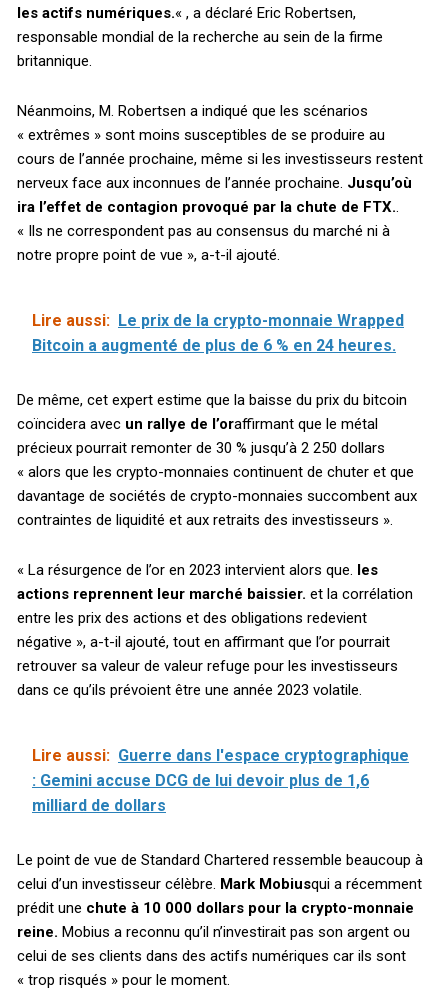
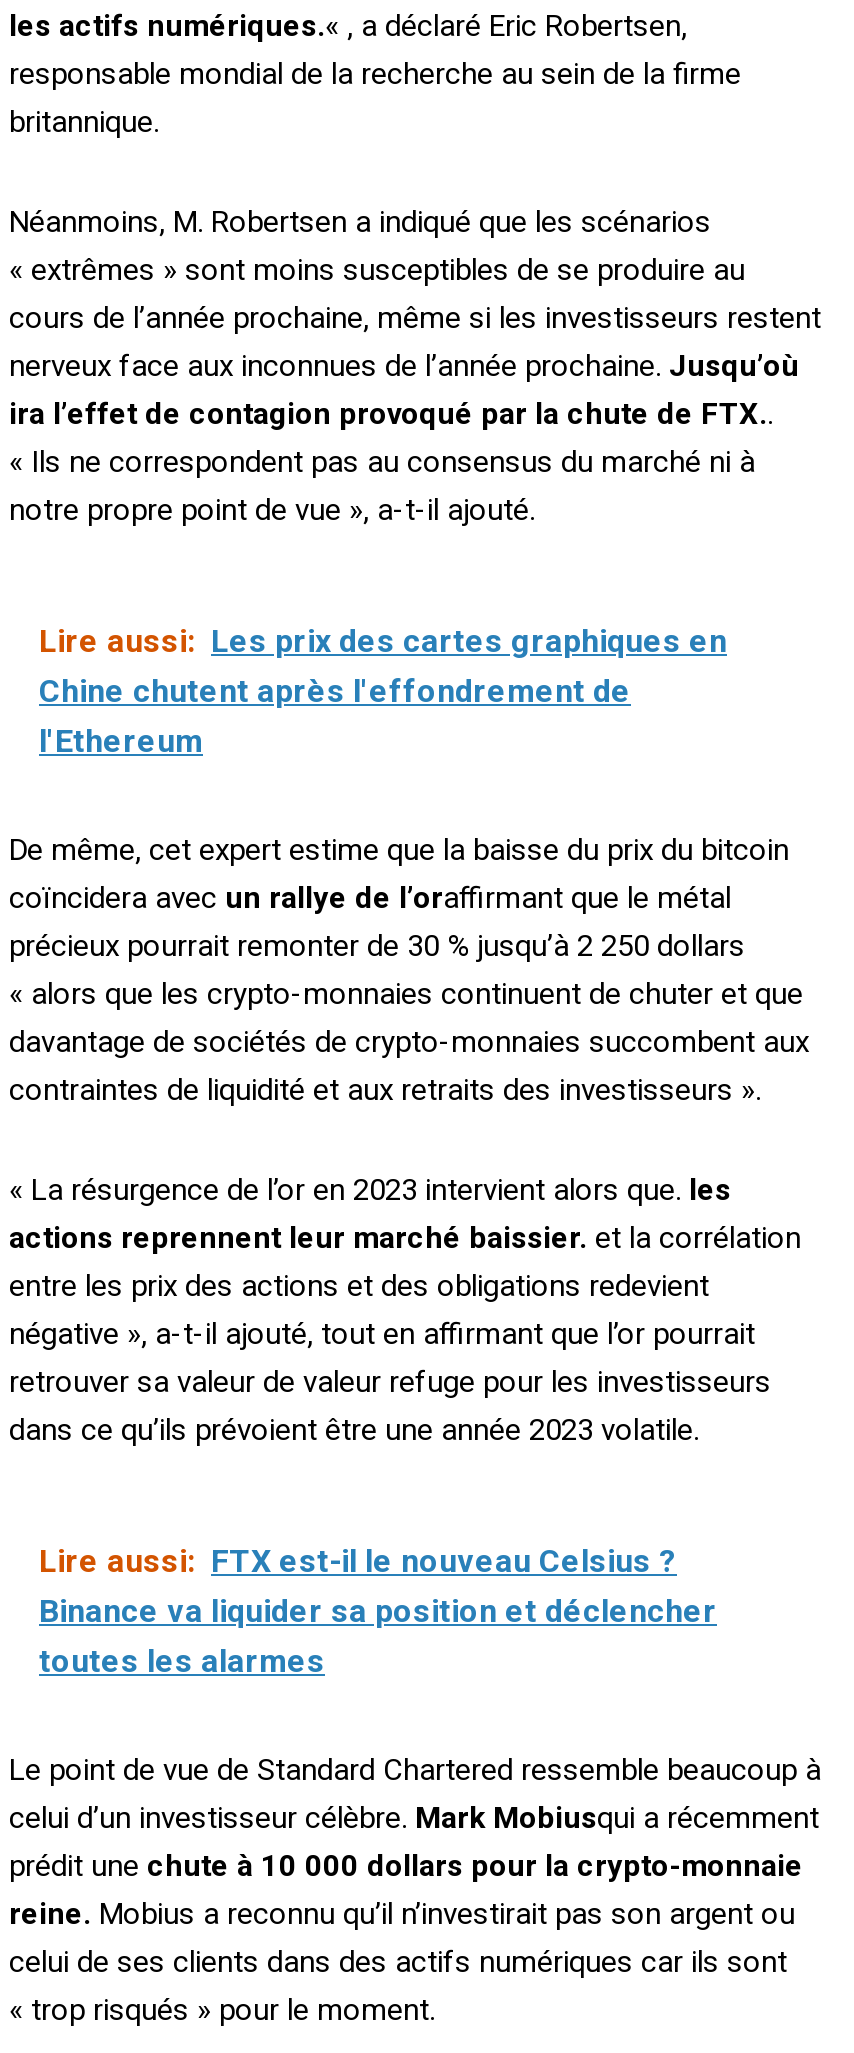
- Lire aussi: Le prix de la crypto-monnaie Wrapped
- Bitcoin a augmenté de plus de 6 % en 24 heures.
+ Lire aussi: Les prix des cartes graphiques en
+ Chine chutent après l'effondrement de
+ l'Ethereum

- Lire aussi: Guerre dans l'espace cryptographique
- : Gemini accuse DCG de lui devoir plus de 1,6
- milliard de dollars
+ Lire aussi: FTX est-il le nouveau Celsius ?
+ Binance va liquider sa position et déclencher
+ toutes les alarmes
